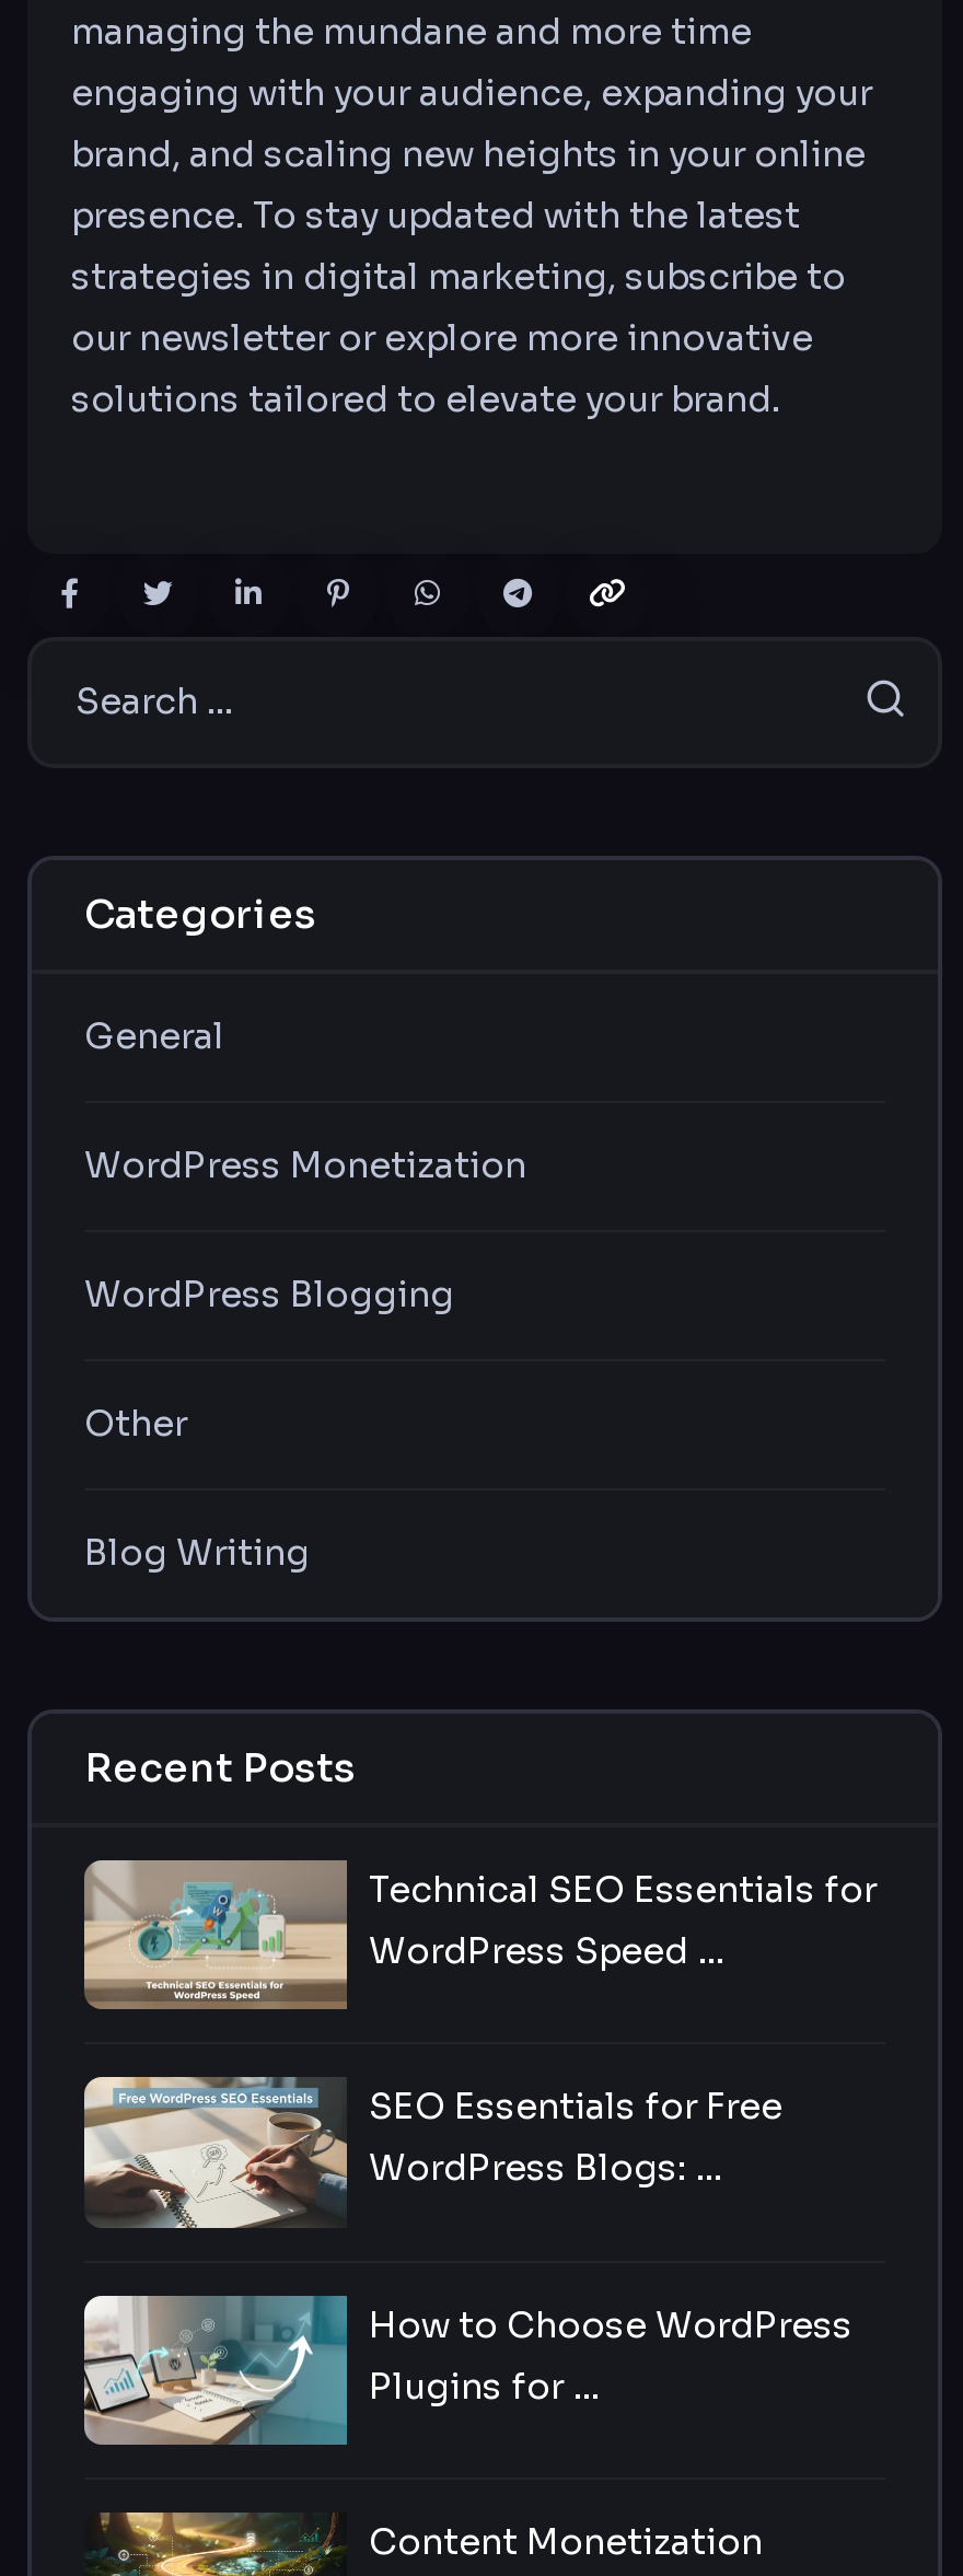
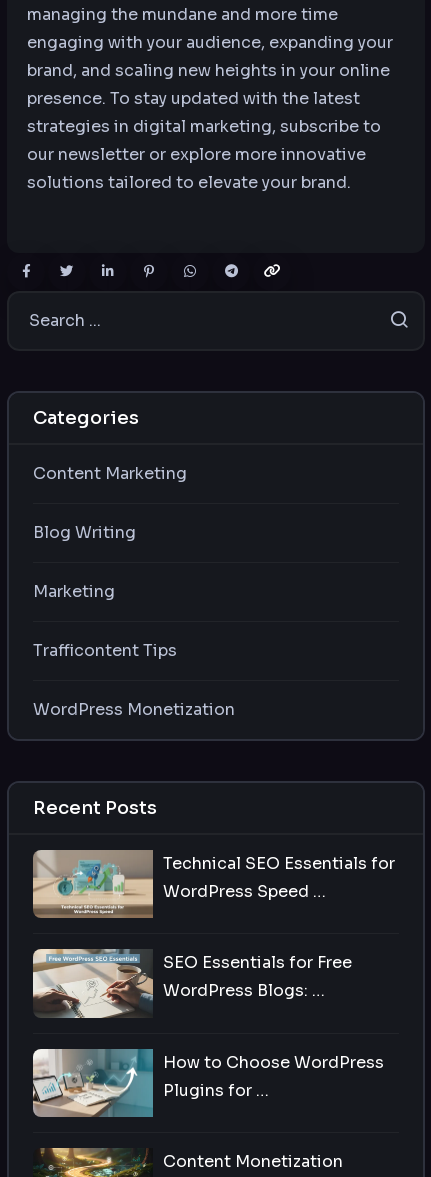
- General
- WordPress Blogging
- Other
+ Content Marketing

moved down: WordPress Monetization

moved up: Blog Writing

+ Marketing
+ Trafficontent Tips
